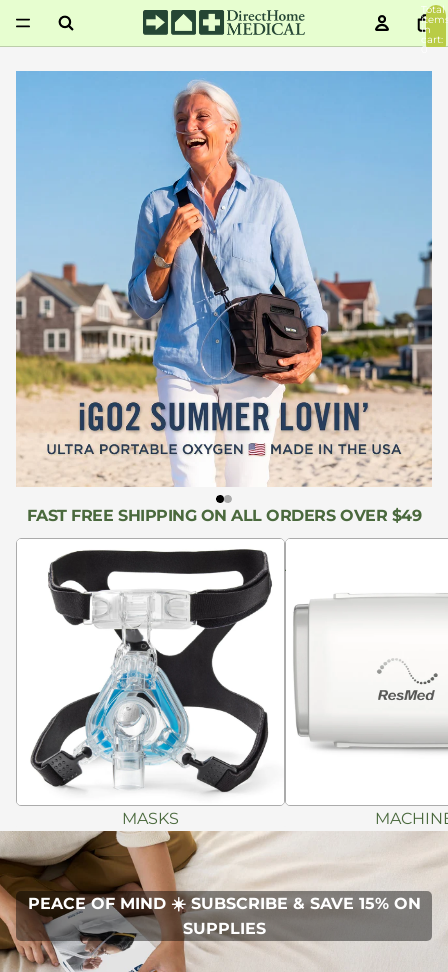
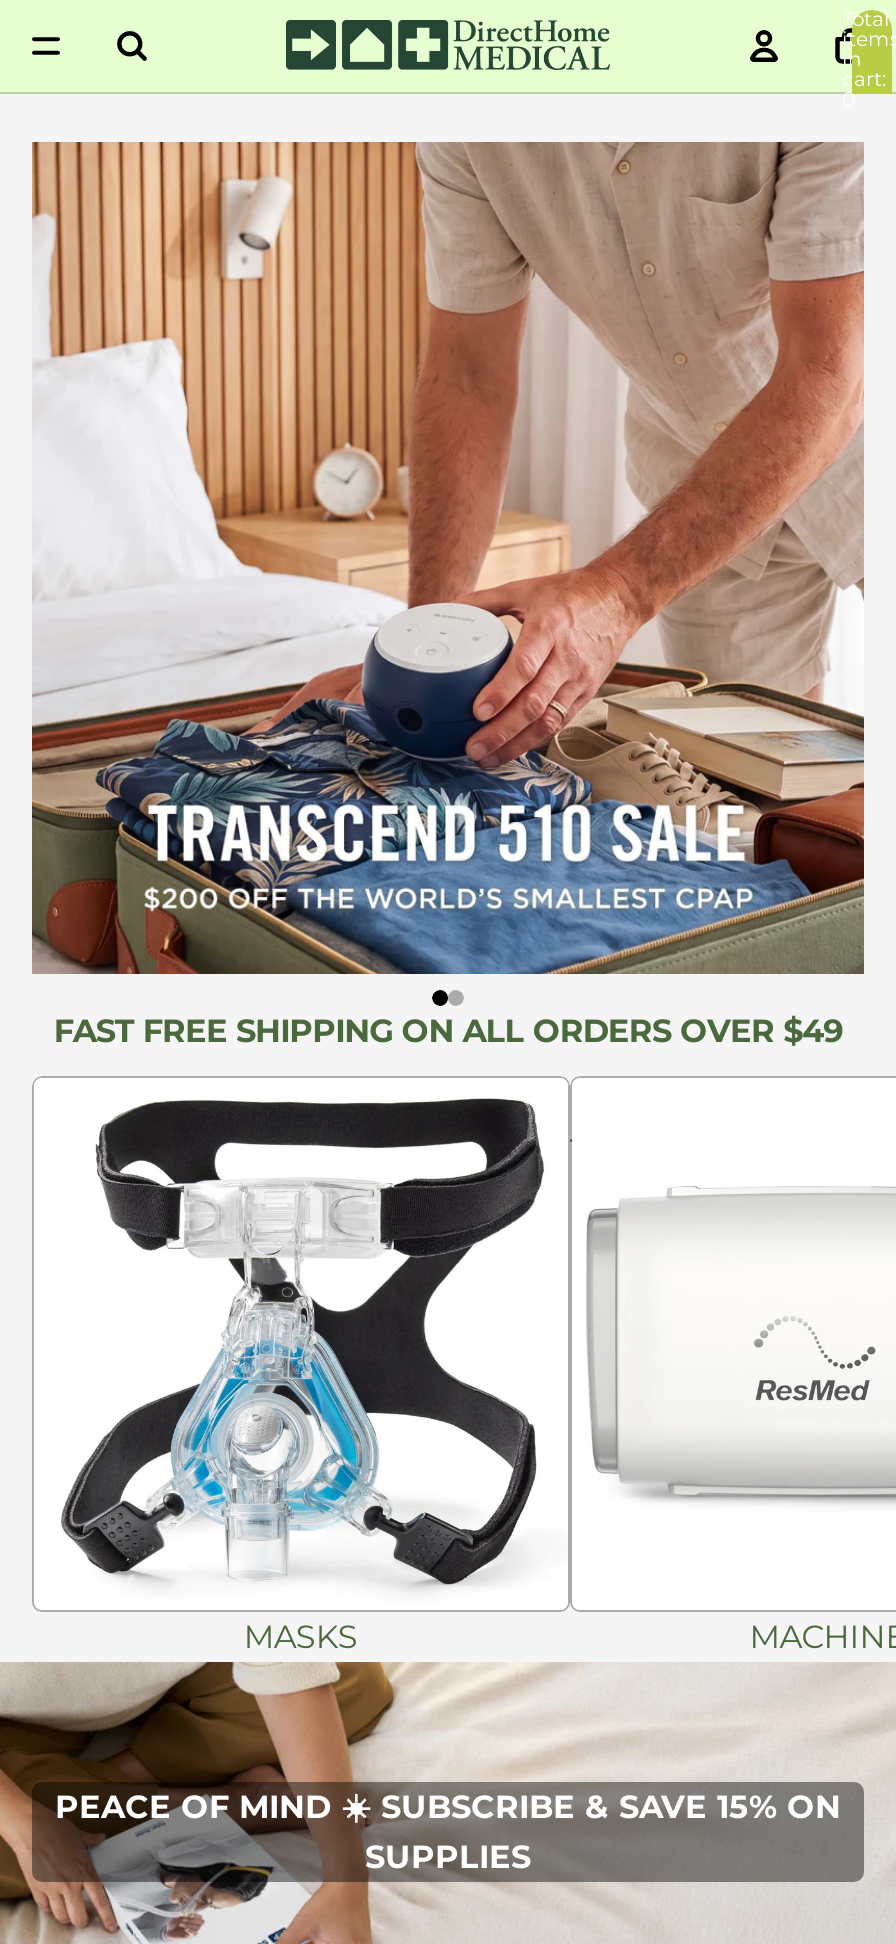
- [image]
+ [image]
